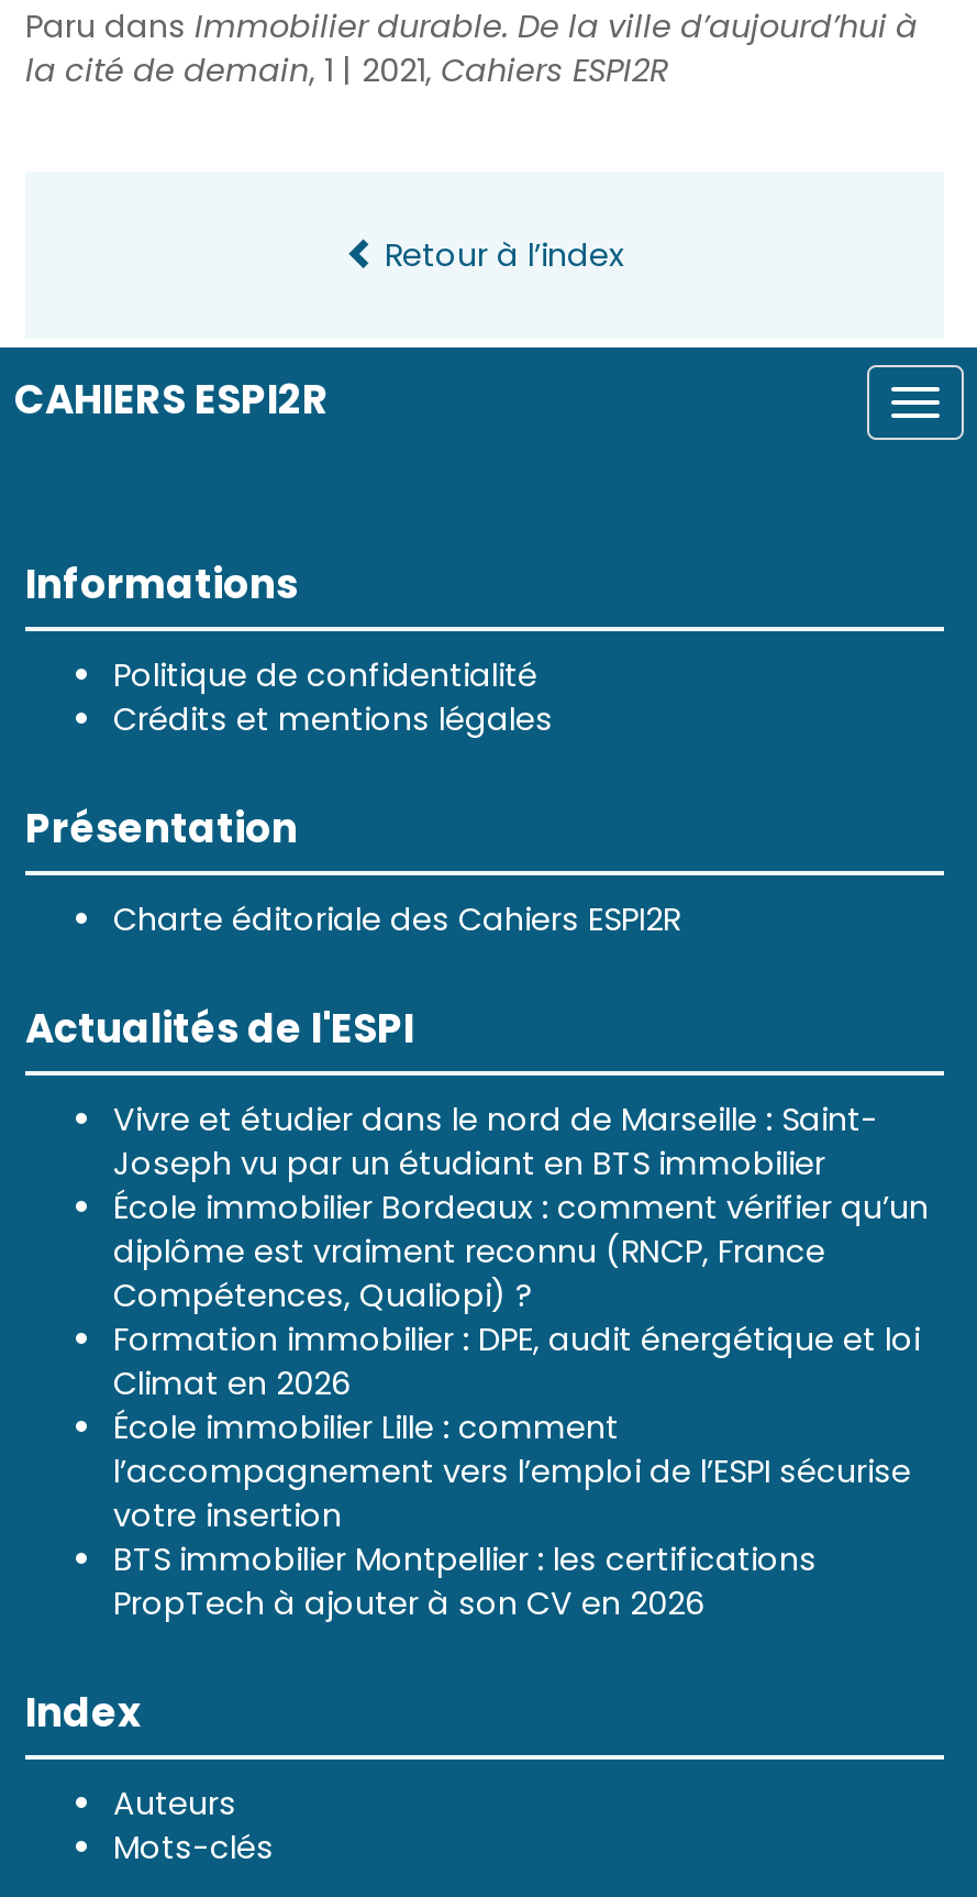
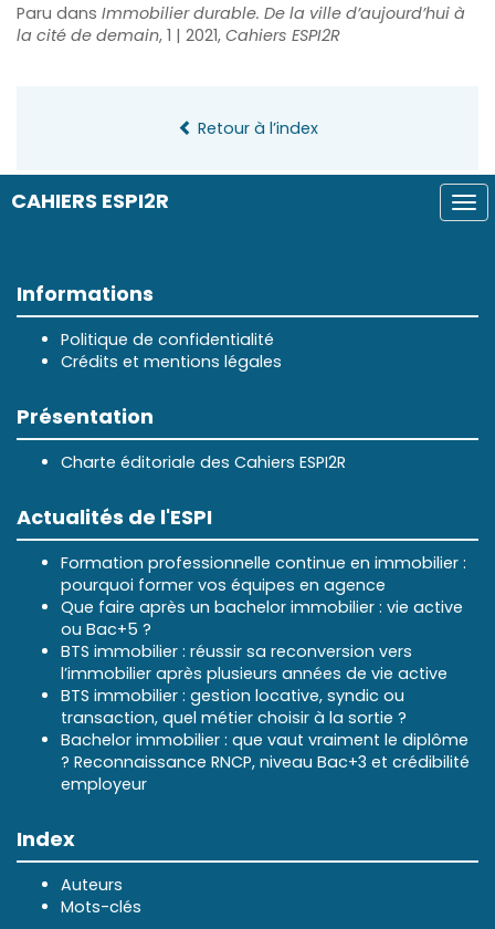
- Vivre et étudier dans le nord de Marseille : Saint-
- Joseph vu par un étudiant en BTS immobilier
- École immobilier Bordeaux : comment vérifier qu’un
- diplôme est vraiment reconnu (RNCP, France
- Compétences, Qualiopi) ?
- Formation immobilier : DPE, audit énergétique et loi
- Climat en 2026
- École immobilier Lille : comment
- l’accompagnement vers l’emploi de l’ESPI sécurise
- votre insertion
- BTS immobilier Montpellier : les certifications
- PropTech à ajouter à son CV en 2026
+ Formation professionnelle continue en immobilier :
+ pourquoi former vos équipes en agence
+ Que faire après un bachelor immobilier : vie active
+ ou Bac+5 ?
+ BTS immobilier : réussir sa reconversion vers
+ l’immobilier après plusieurs années de vie active
+ BTS immobilier : gestion locative, syndic ou
+ transaction, quel métier choisir à la sortie ?
+ Bachelor immobilier : que vaut vraiment le diplôme
+ ? Reconnaissance RNCP, niveau Bac+3 et crédibilité
+ employeur
